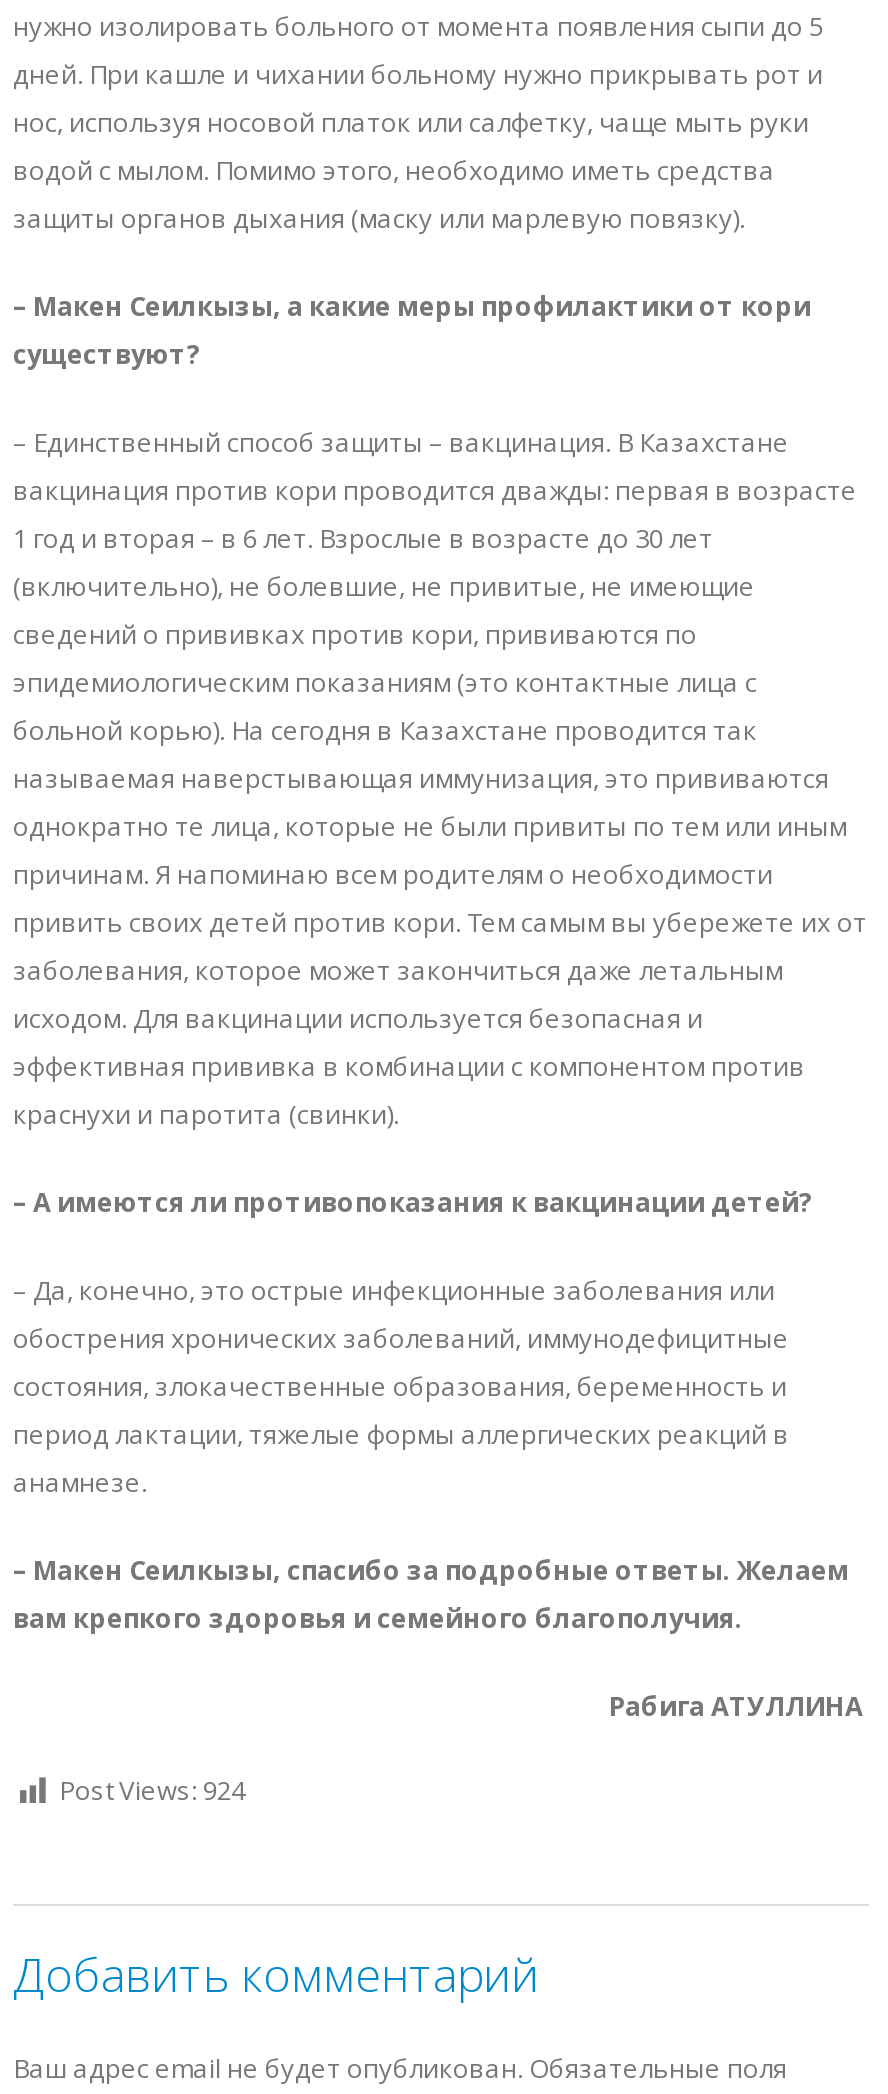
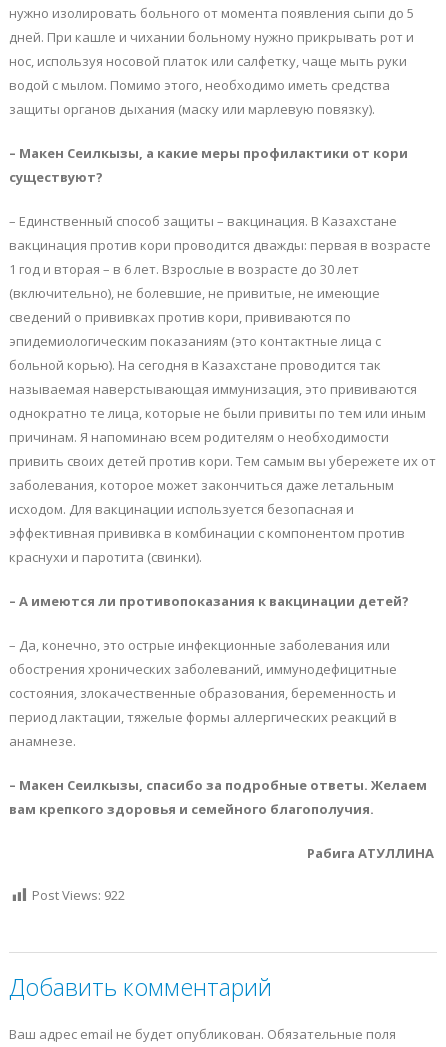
- Post Views: 924
+ Post Views: 922
